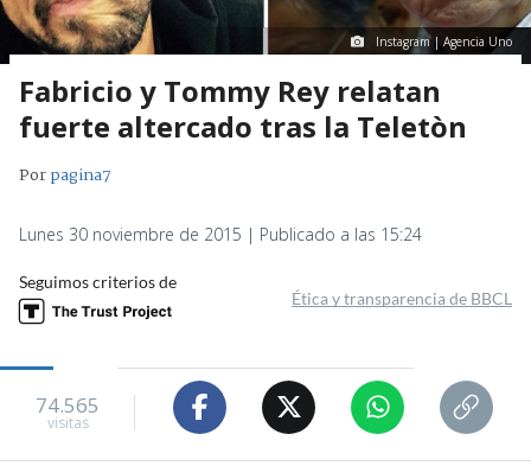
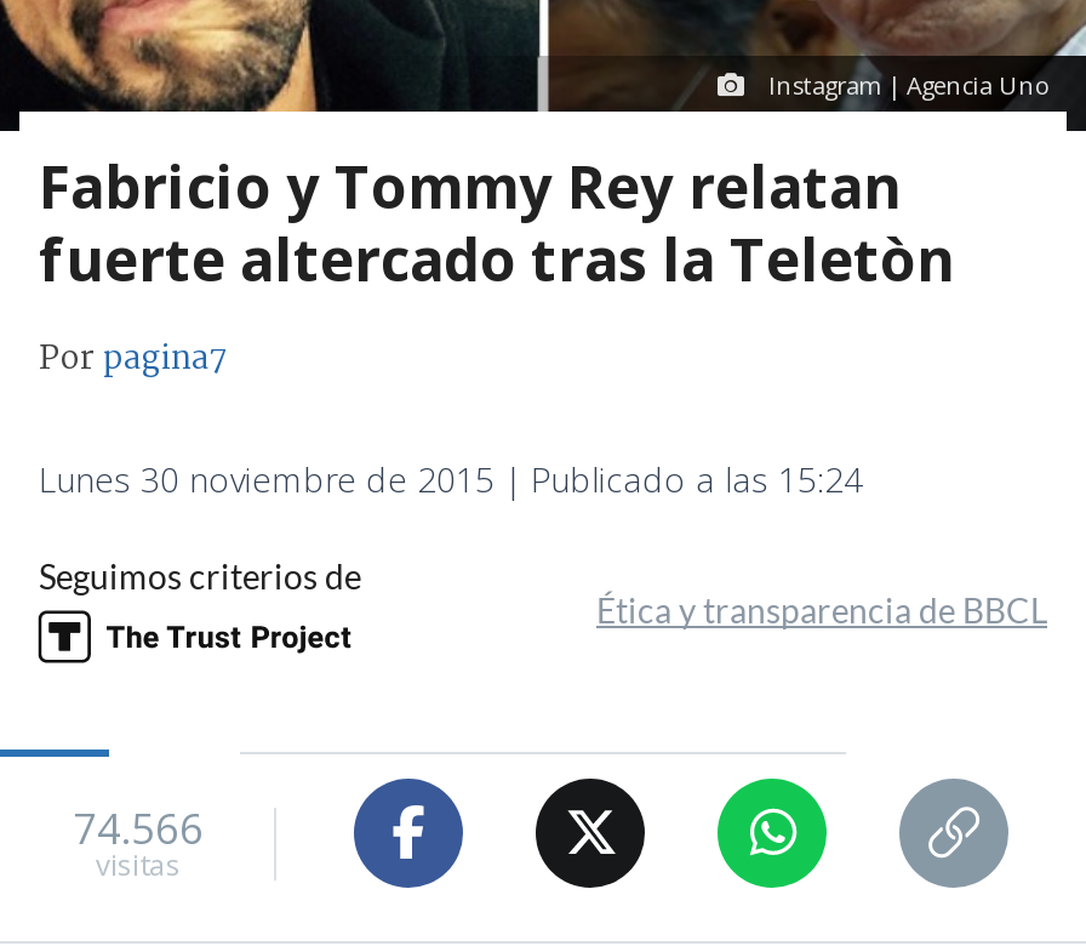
- 74.565
+ 74.566
